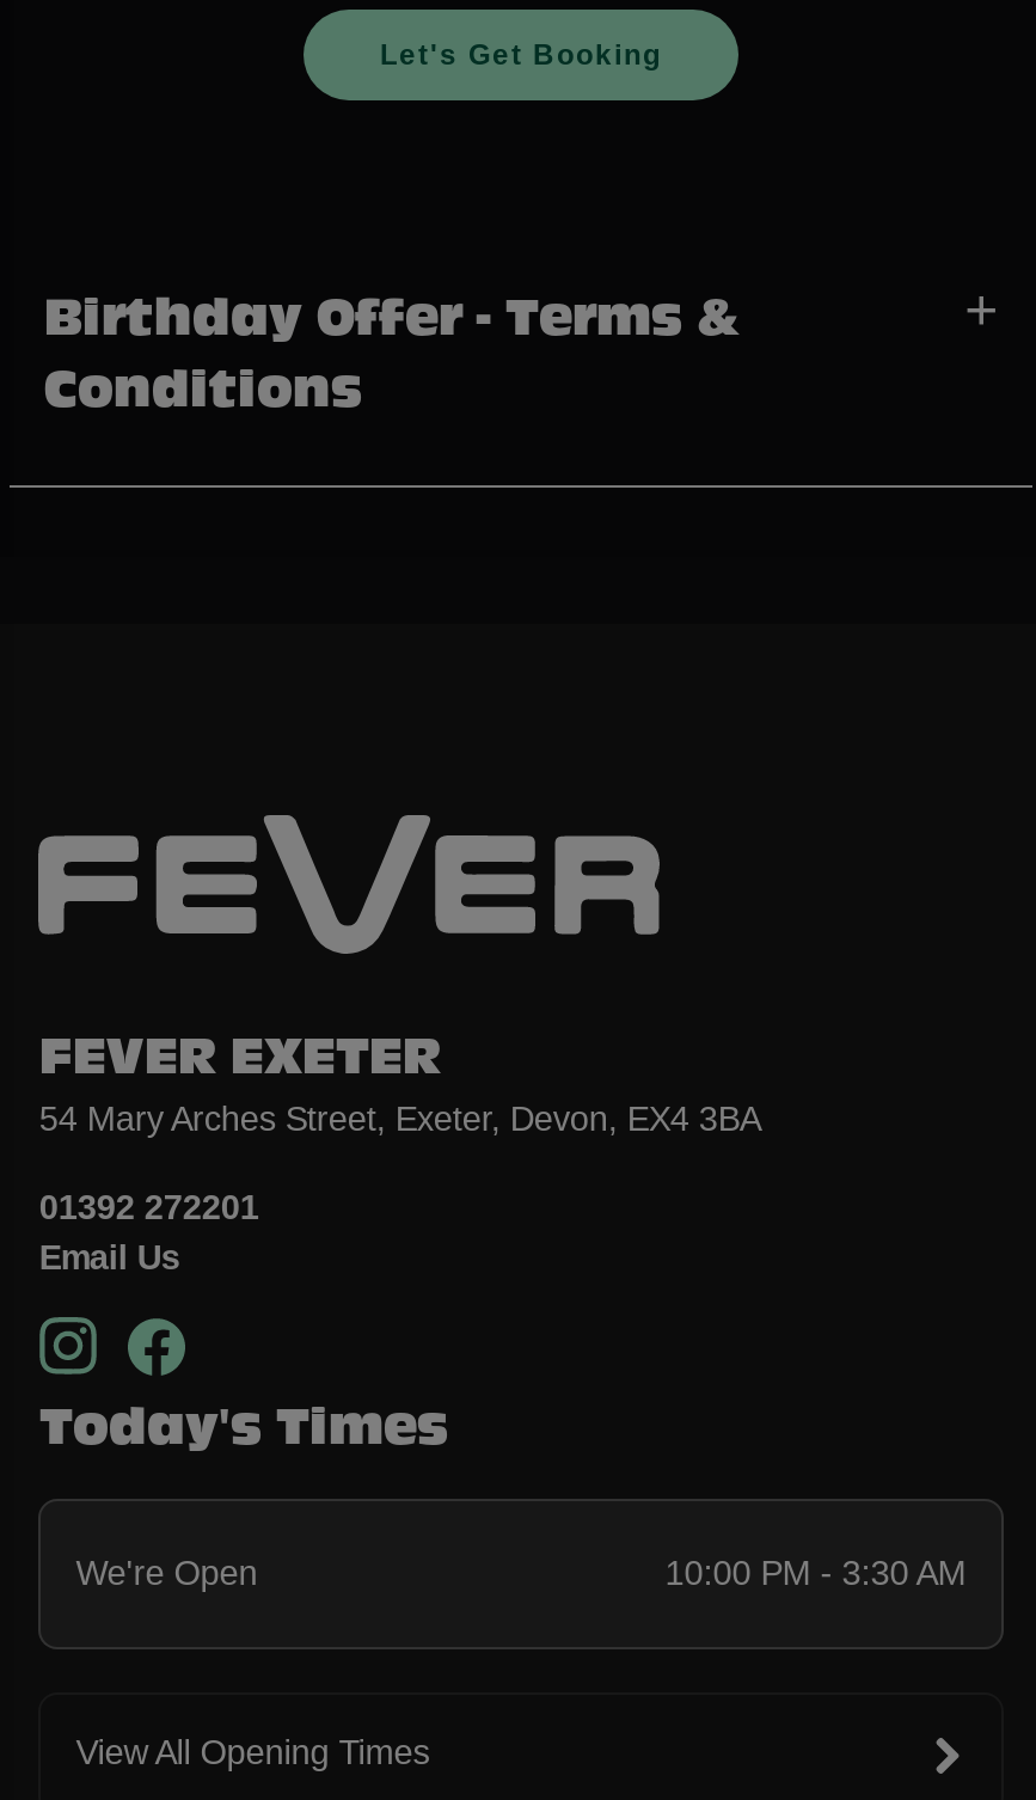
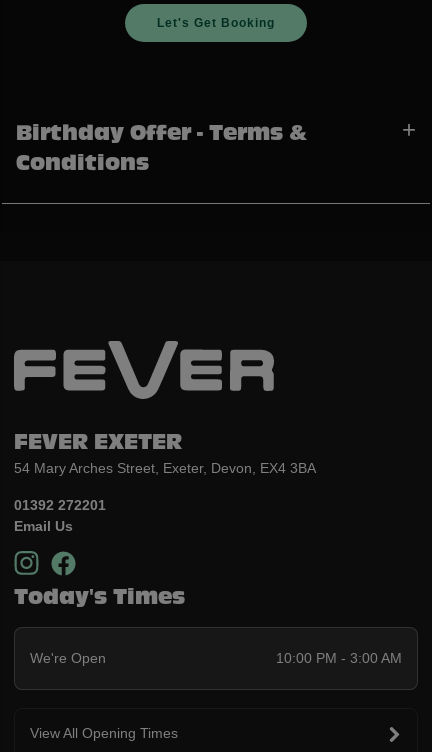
- 10:00 PM - 3:30 AM
+ 10:00 PM - 3:00 AM
